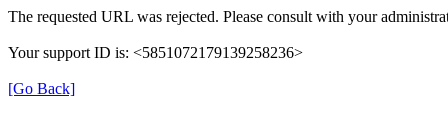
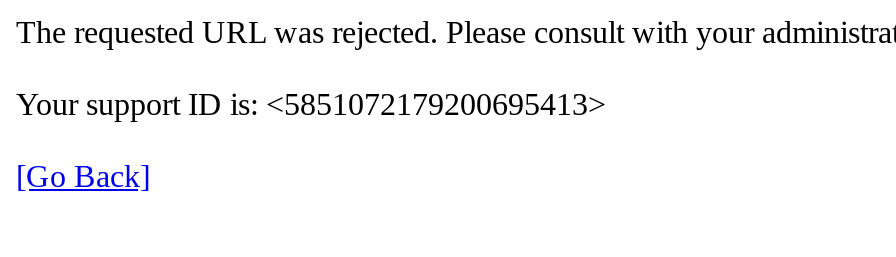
- Your support ID is: <5851072179139258236>
+ Your support ID is: <5851072179200695413>
